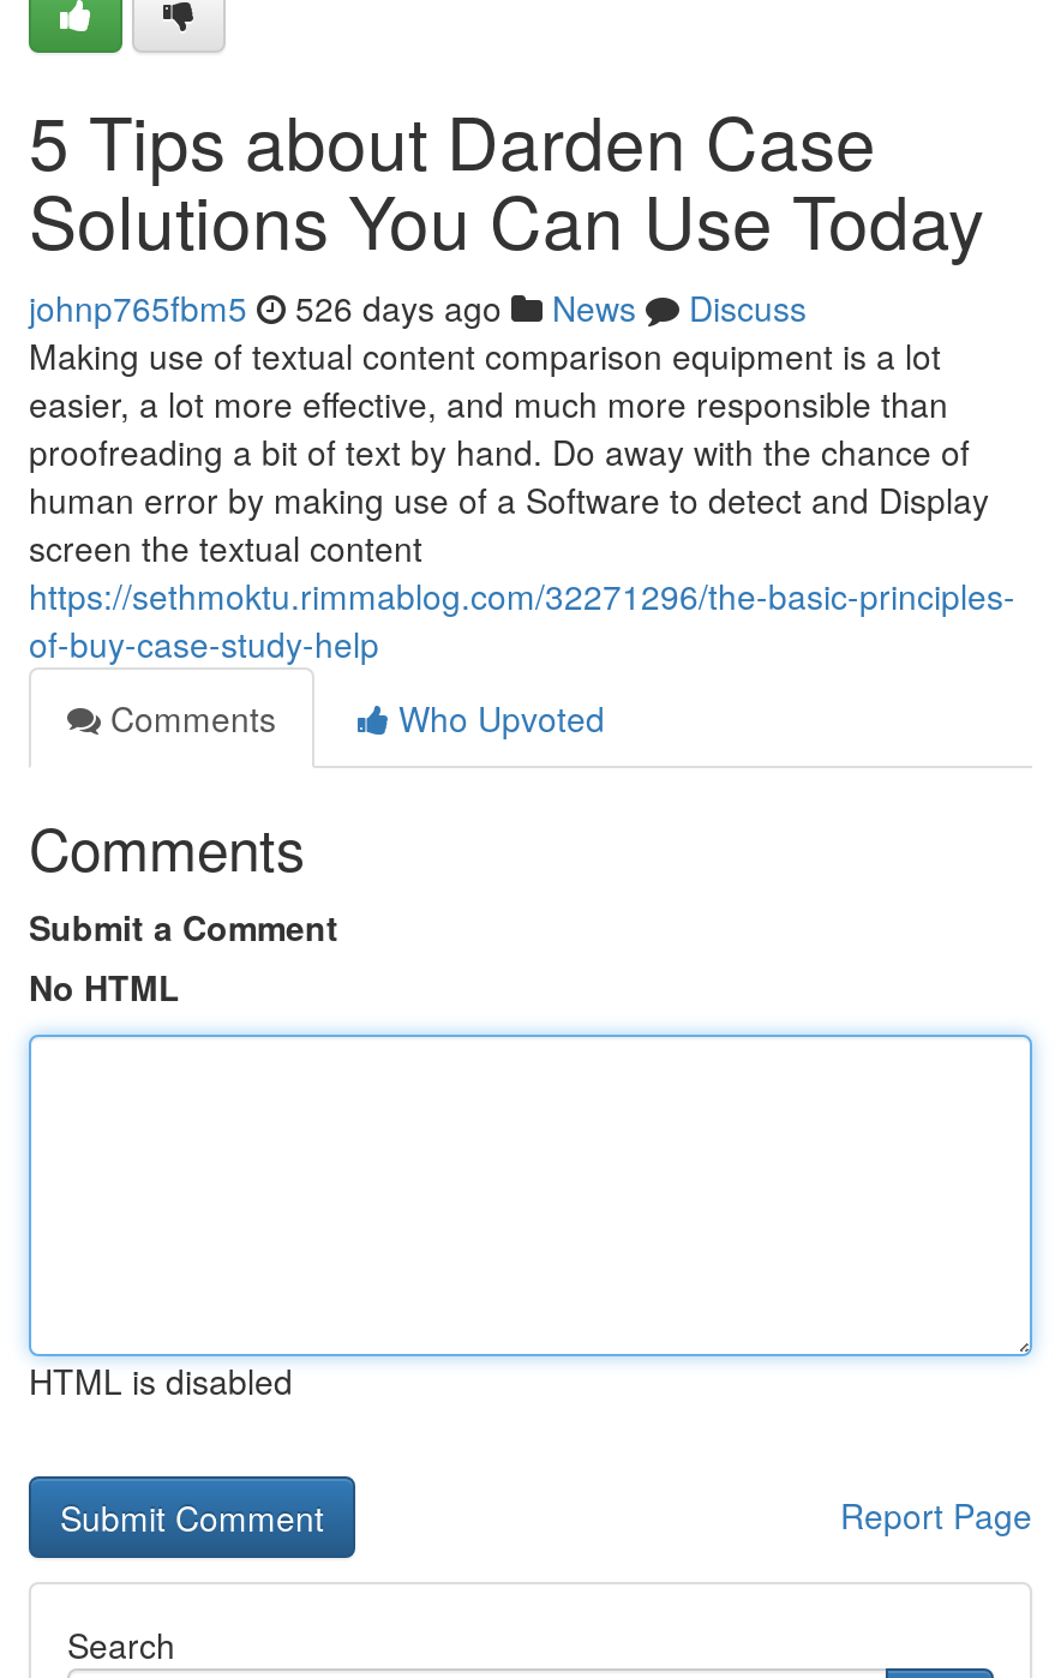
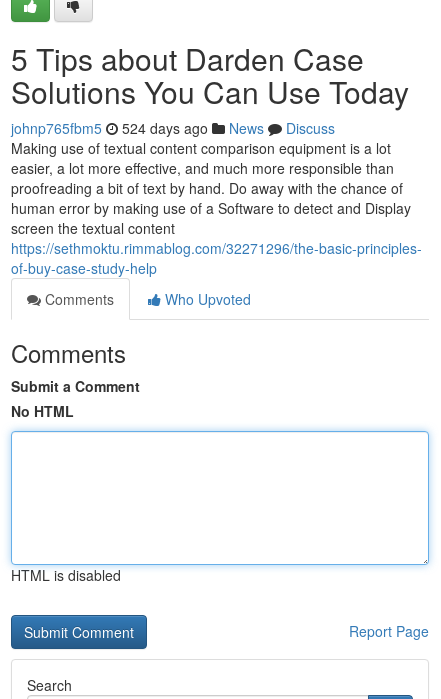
- johnp765fbm5 526 days ago News Discuss
+ johnp765fbm5 524 days ago News Discuss
